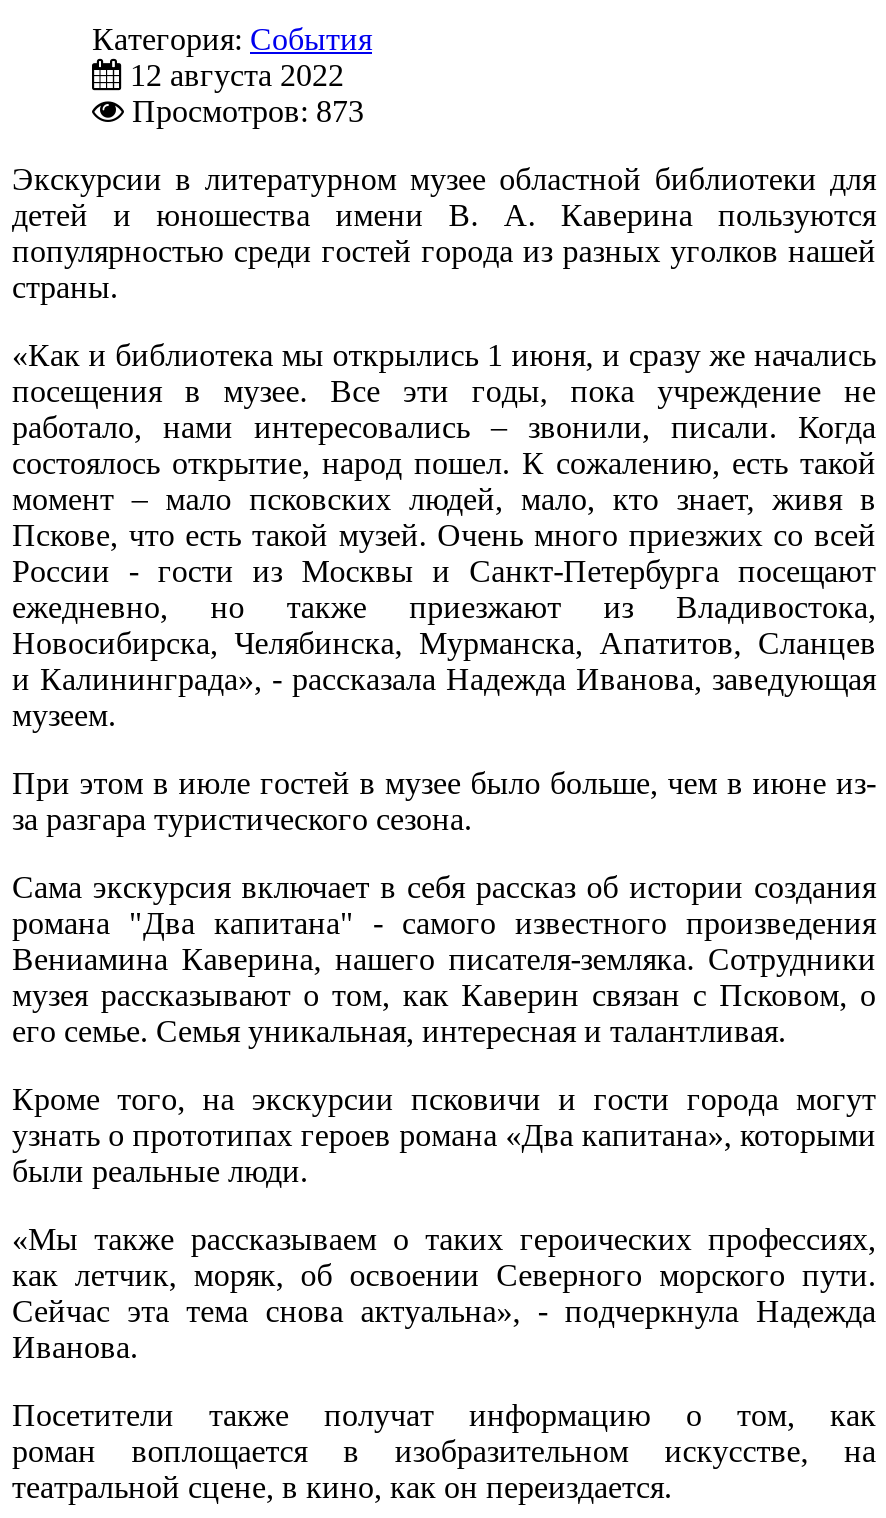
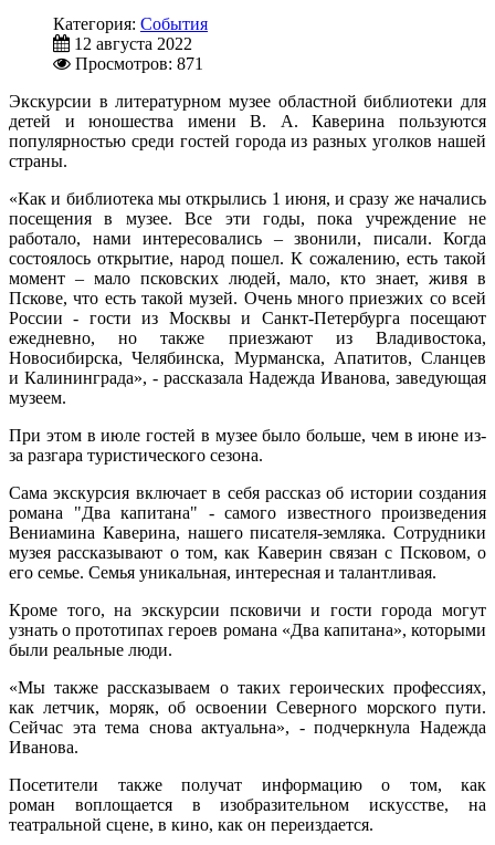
- Просмотров: 873
+ Просмотров: 871
